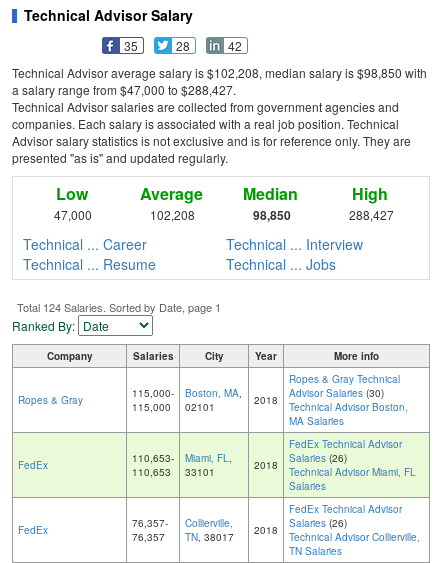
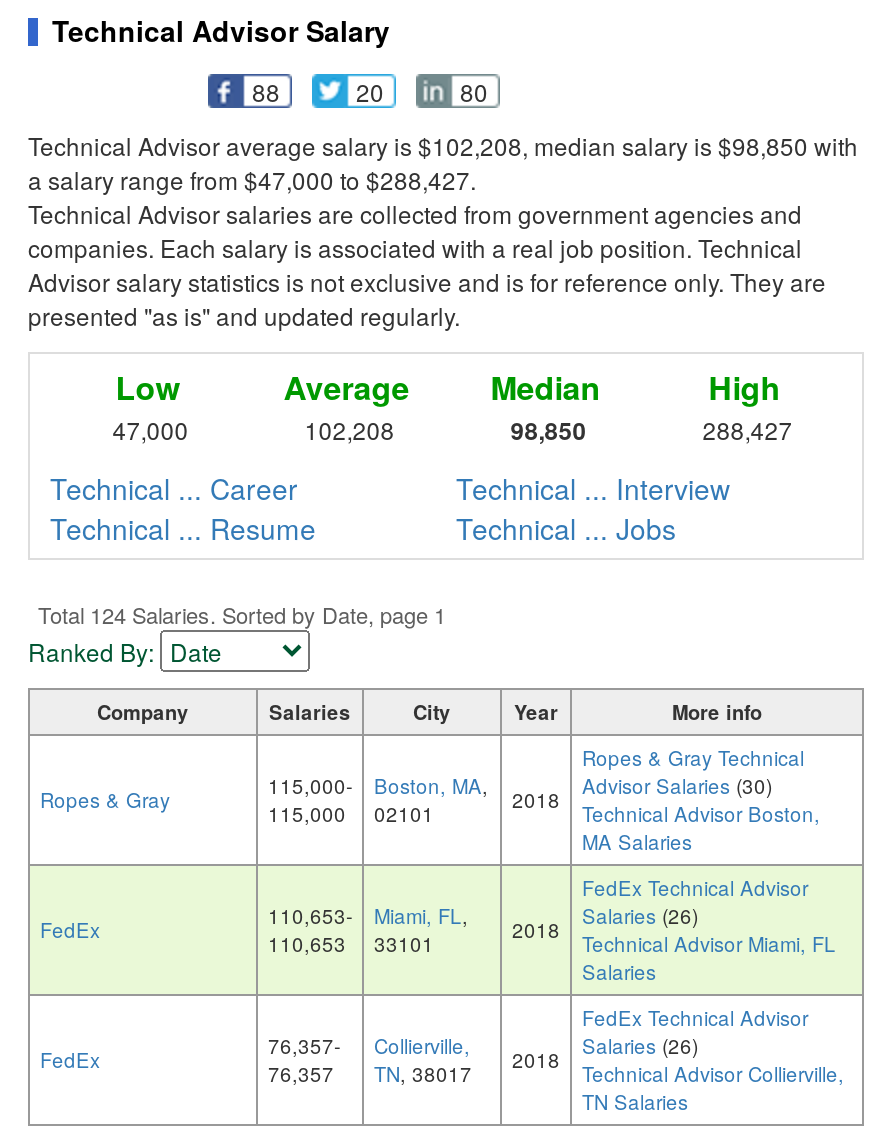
- 35
+ 88

- 28
+ 20

- 42
+ 80
